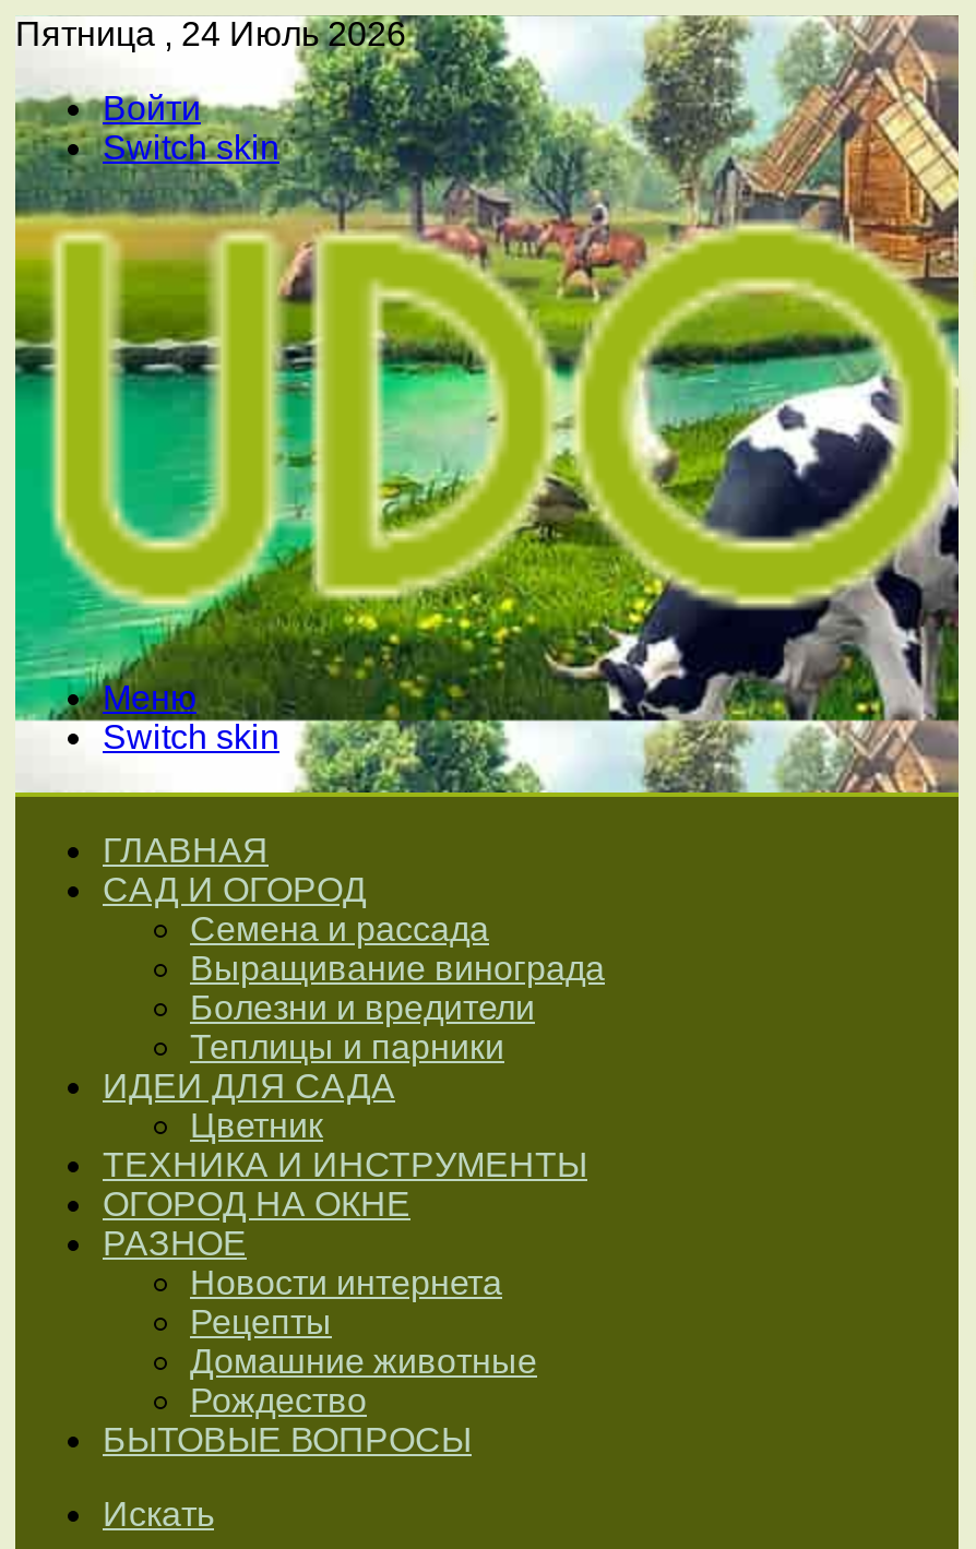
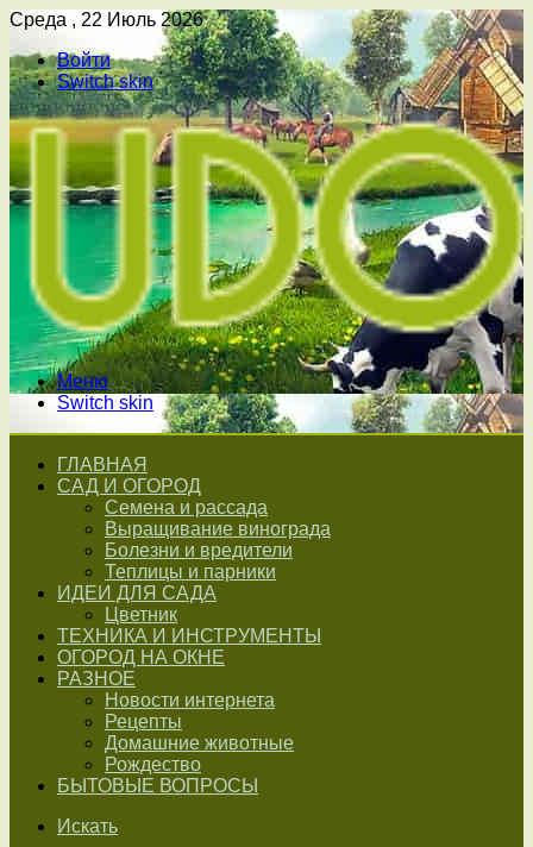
- Пятница , 24 Июль 2026
+ Среда , 22 Июль 2026
